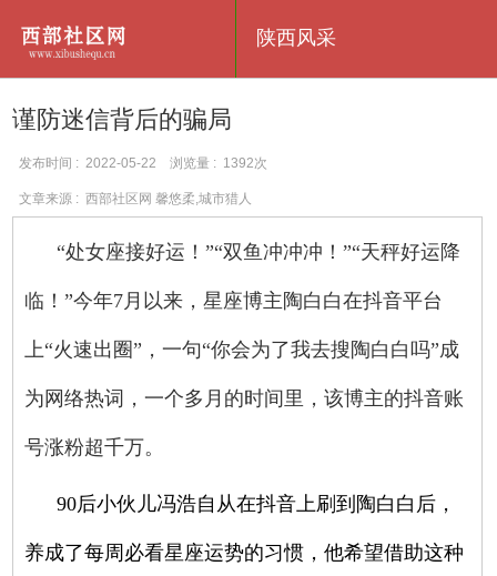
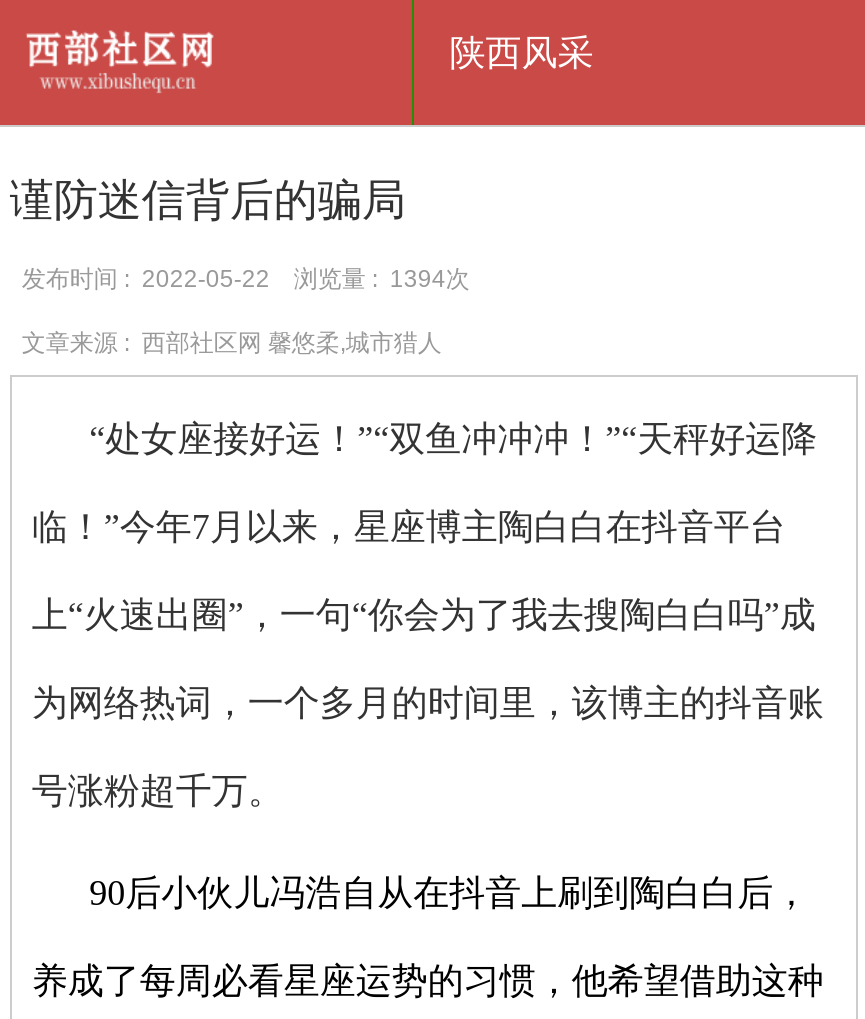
- 发布时间 : 2022-05-22 浏览量 : 1392次
+ 发布时间 : 2022-05-22 浏览量 : 1394次
